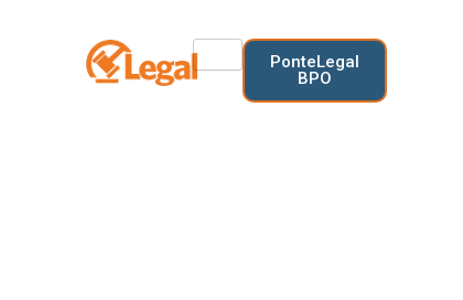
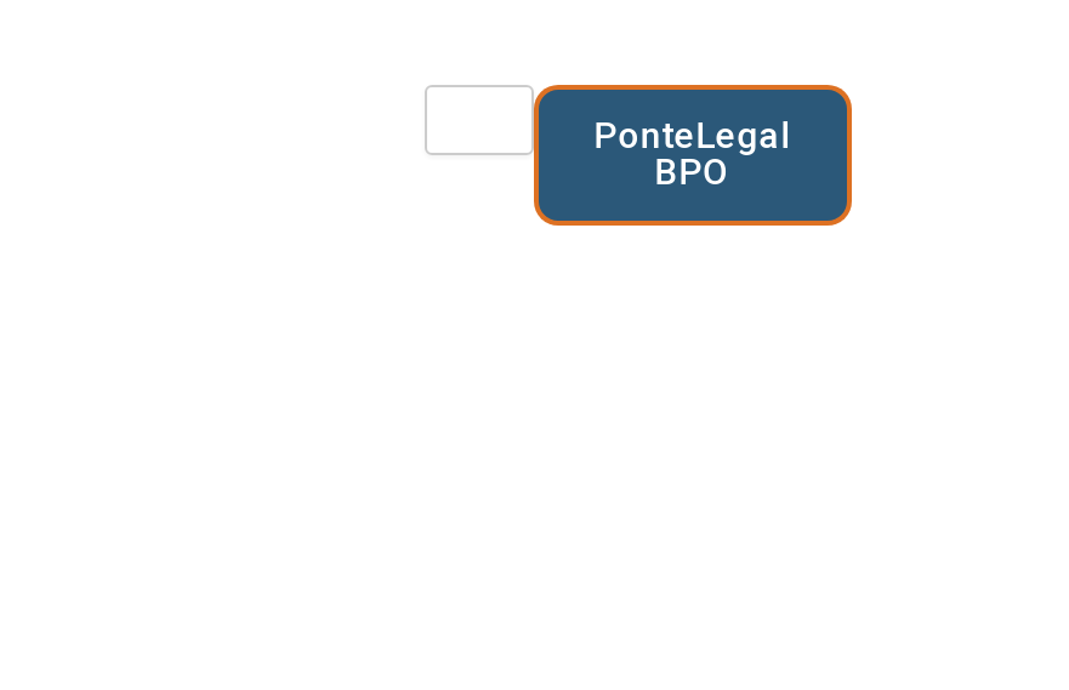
- [image]
